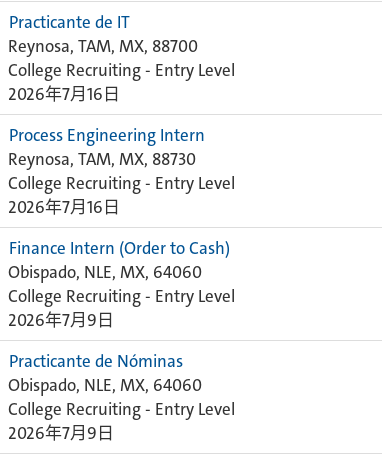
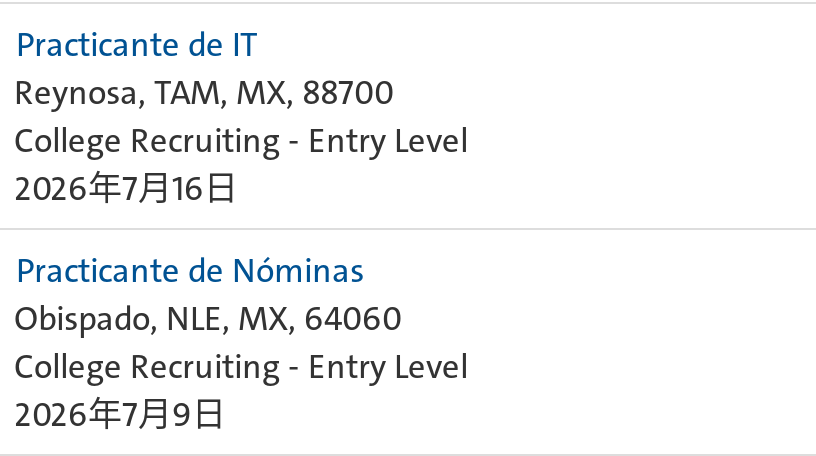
- Process Engineering Intern
- Reynosa, TAM, MX, 88730
- College Recruiting - Entry Level
- 2026年7月16日
- Finance Intern (Order to Cash)
- Obispado, NLE, MX, 64060
- College Recruiting - Entry Level
- 2026年7月9日
